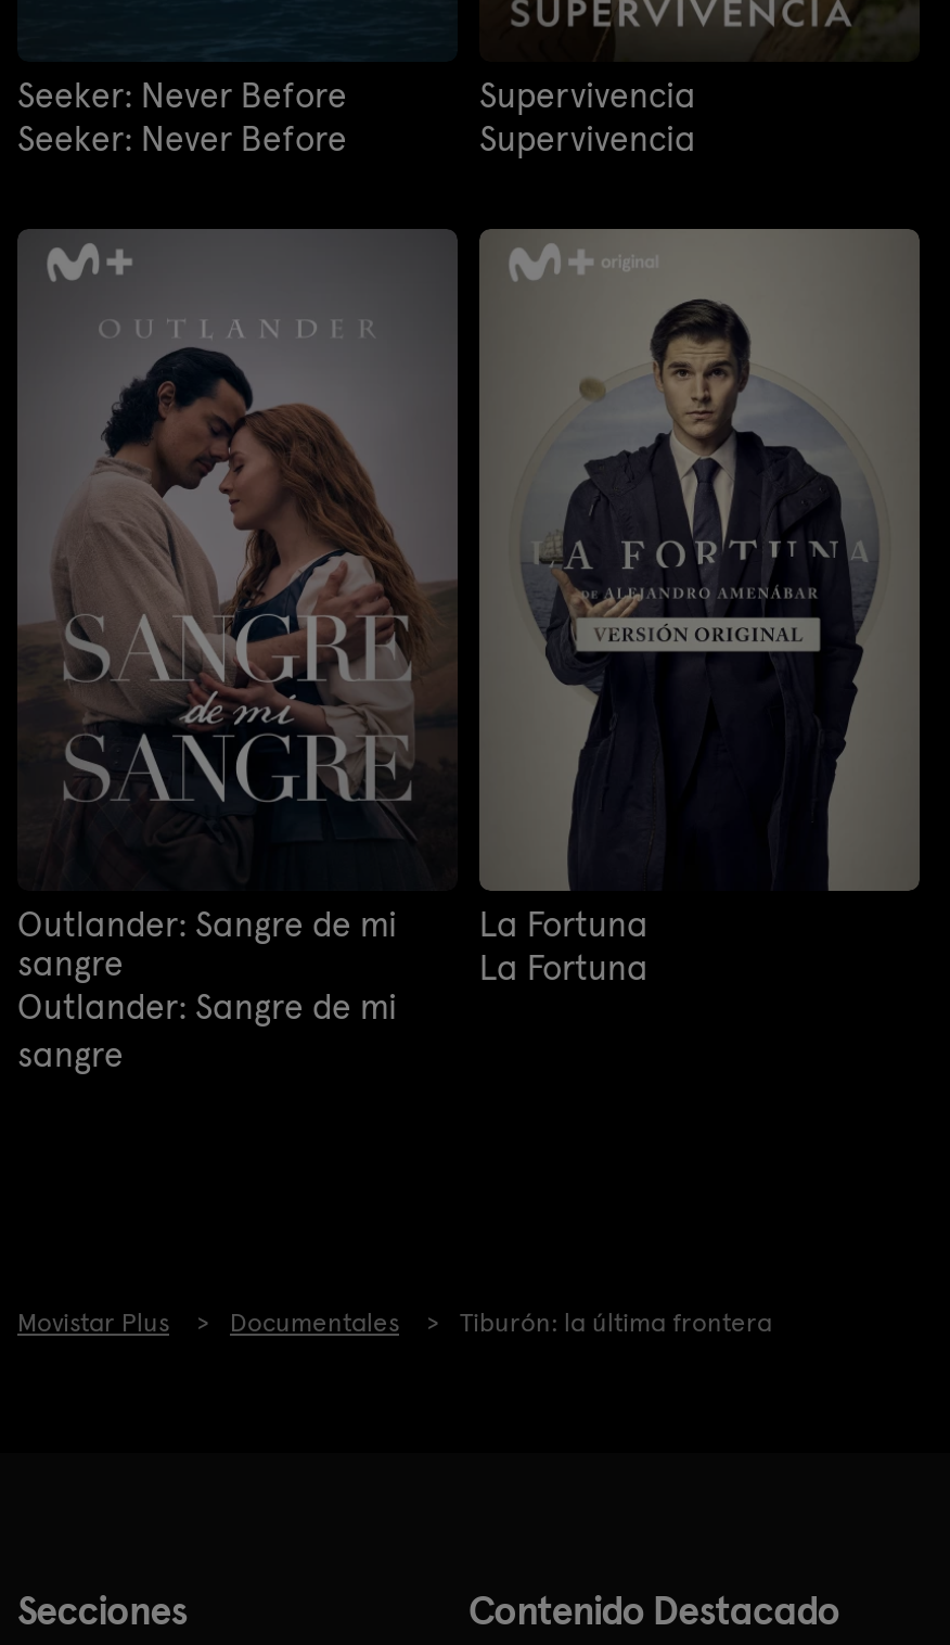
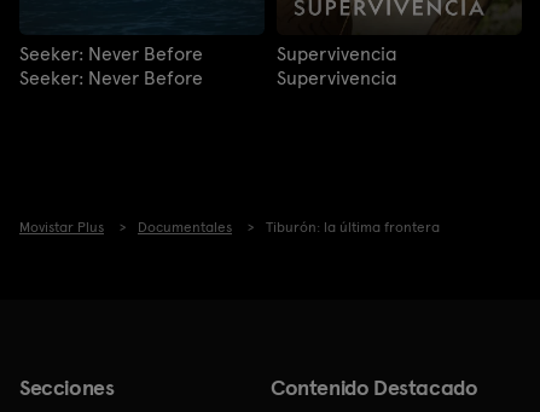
- [image]
- Outlander: Sangre de mi
- sangre
- Outlander: Sangre de mi
- sangre

- [image]
- La Fortuna
- La Fortuna
